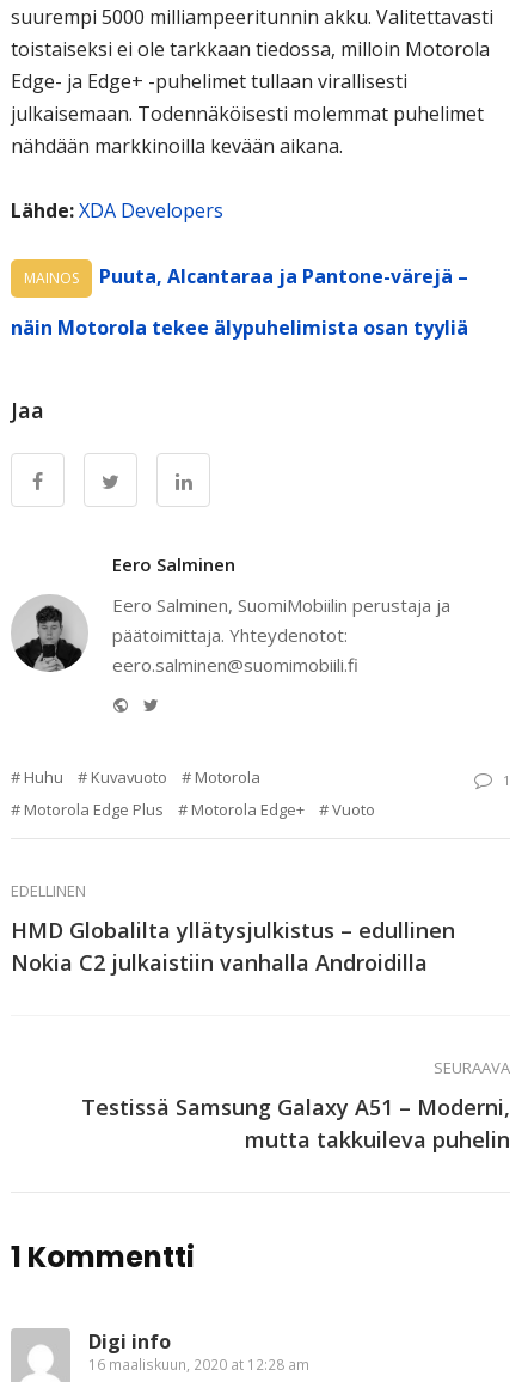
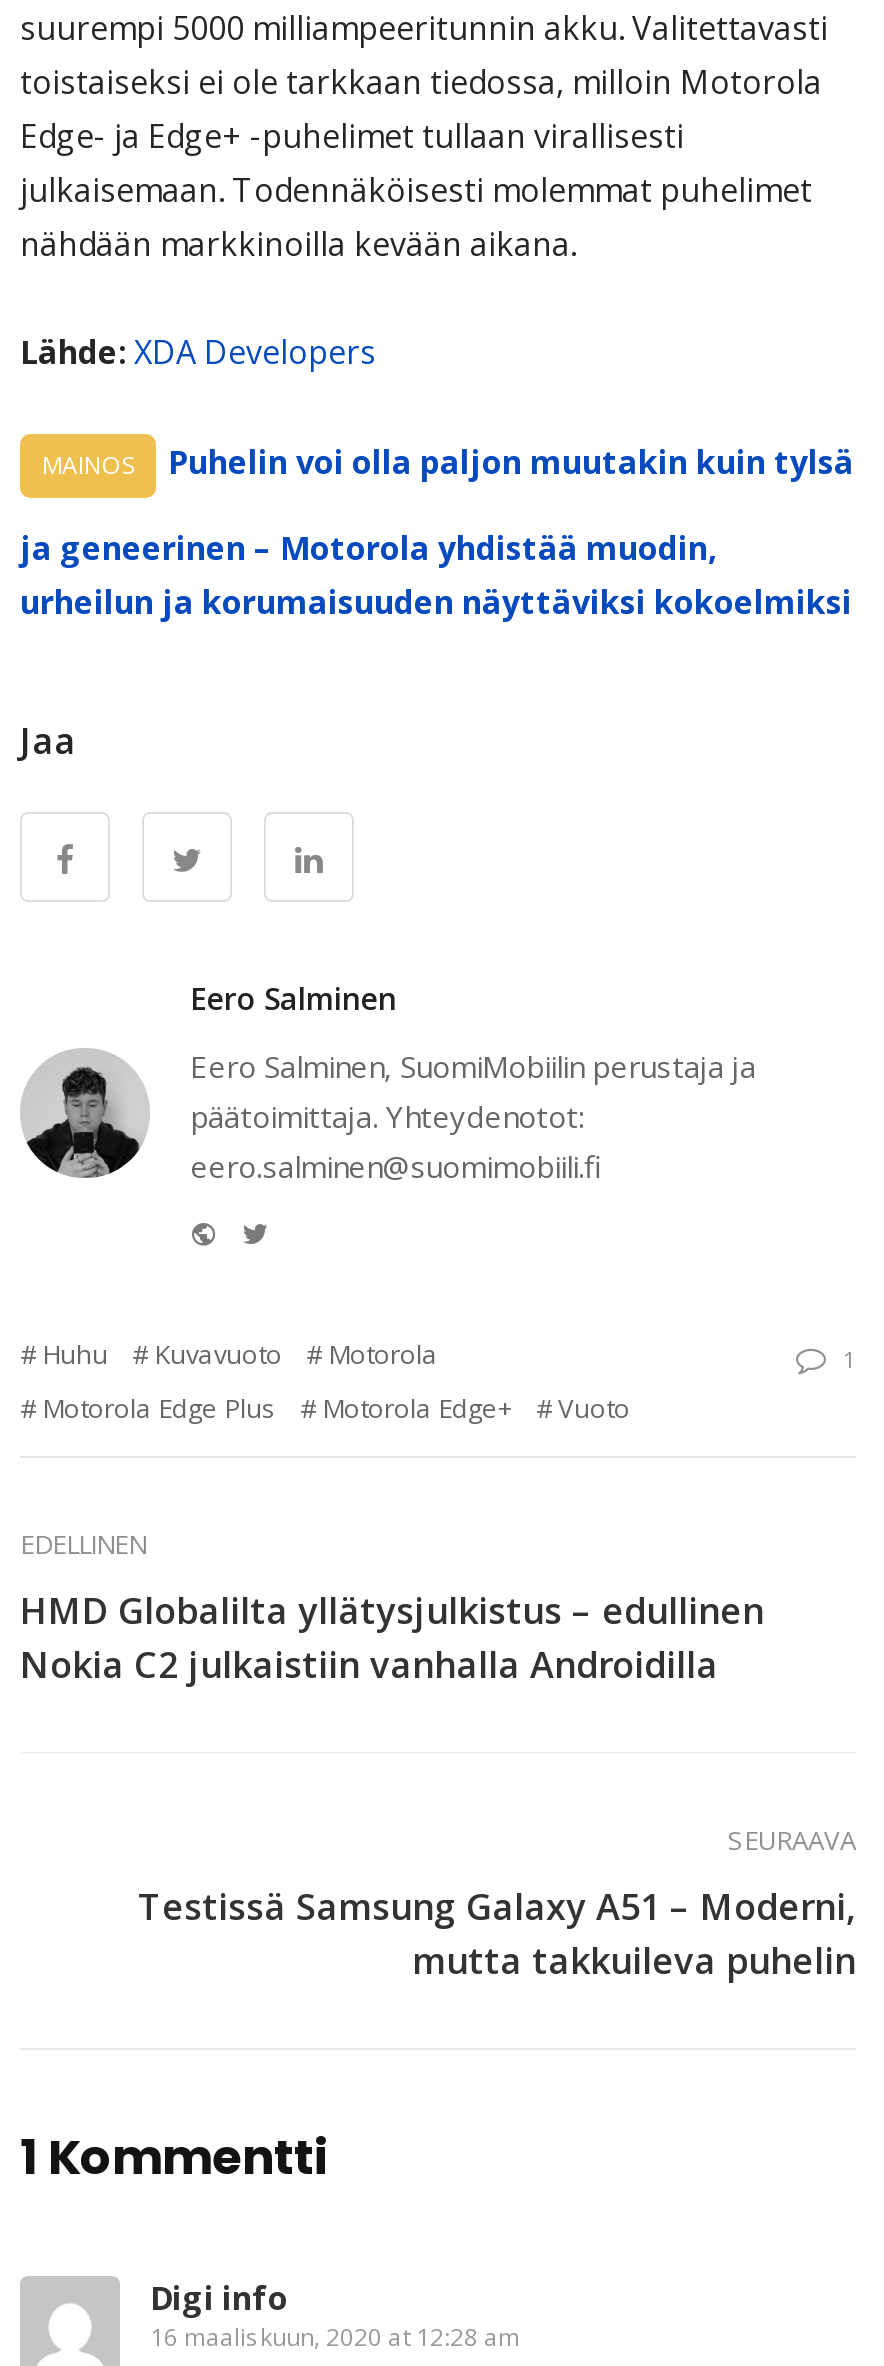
- Puuta, Alcantaraa ja Pantone-värejä –
+ Puhelin voi olla paljon muutakin kuin tylsä

- näin Motorola tekee älypuhelimista osan tyyliä
+ ja geneerinen – Motorola yhdistää muodin,
+ urheilun ja korumaisuuden näyttäviksi kokoelmiksi
